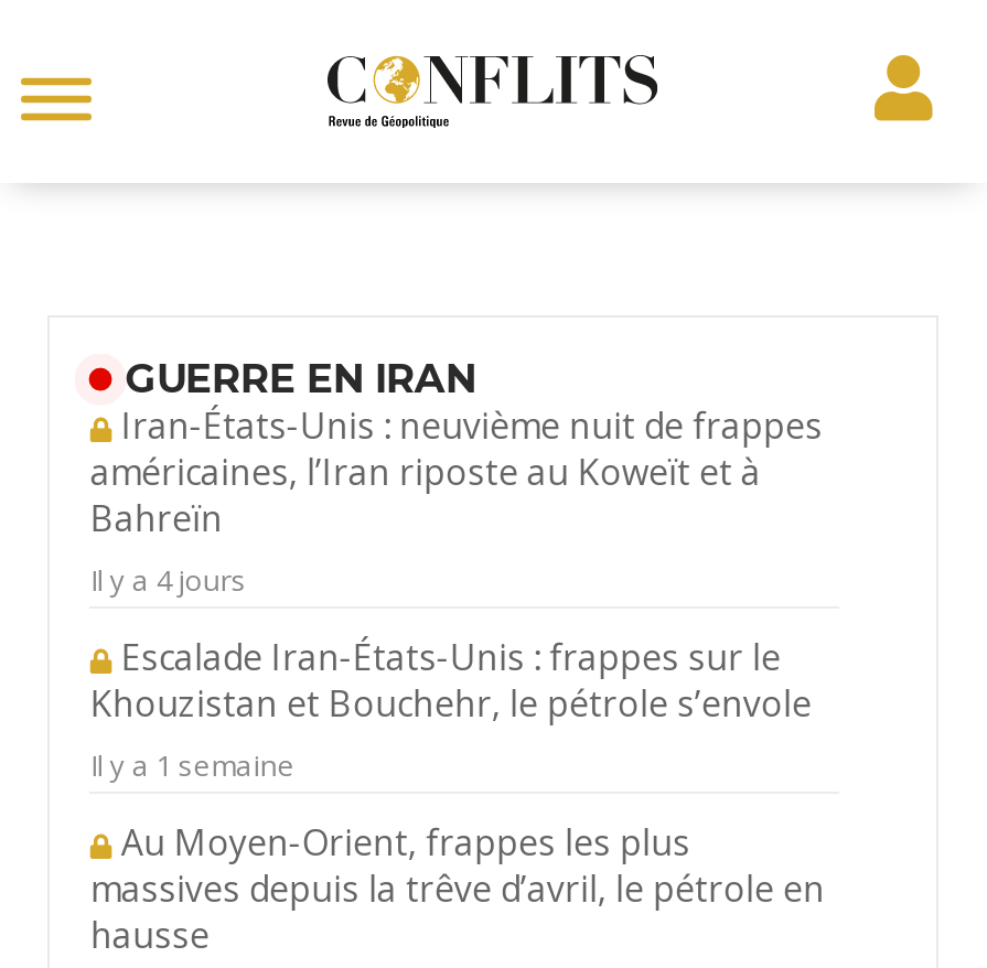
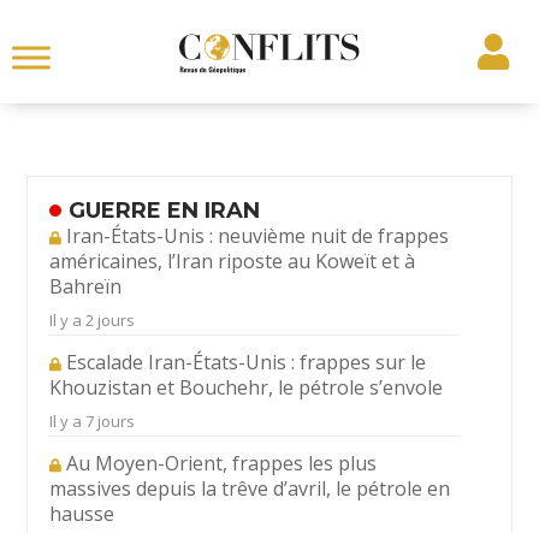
- Il y a 4 jours
+ Il y a 2 jours

- Il y a 1 semaine
+ Il y a 7 jours
